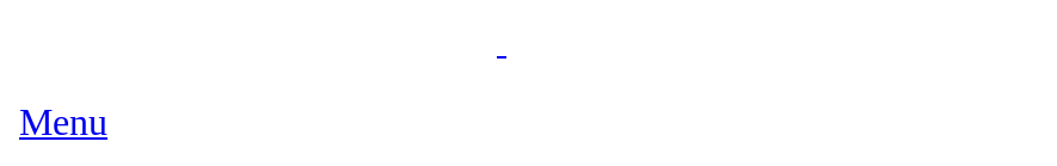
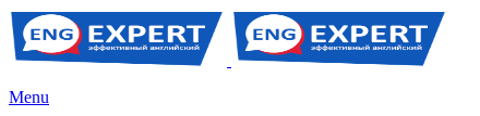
+ [image]

+ [image]
